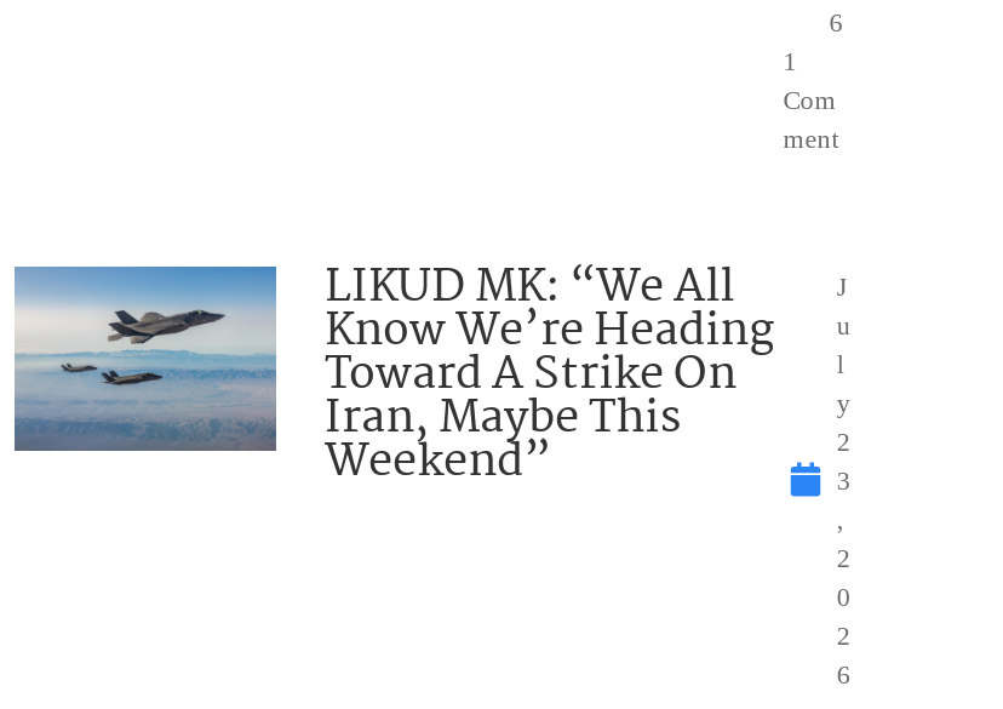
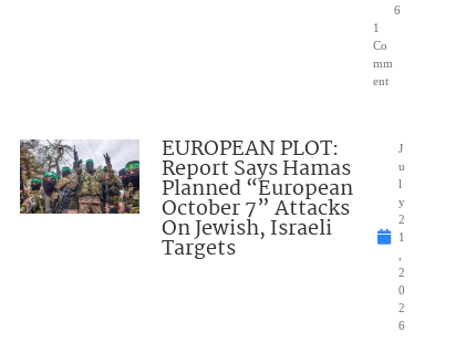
- [image]
- LIKUD MK: “We All
- Know We’re Heading
- Toward A Strike On
- Iran, Maybe This
- Weekend”
+ [image]
+ EUROPEAN PLOT:
+ Report Says Hamas
+ Planned “European
+ October 7” Attacks
+ On Jewish, Israeli
+ Targets

- 3
+ 1
